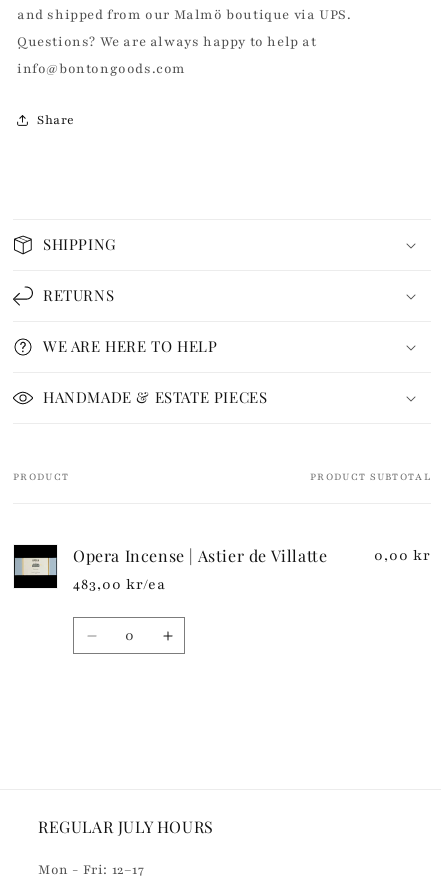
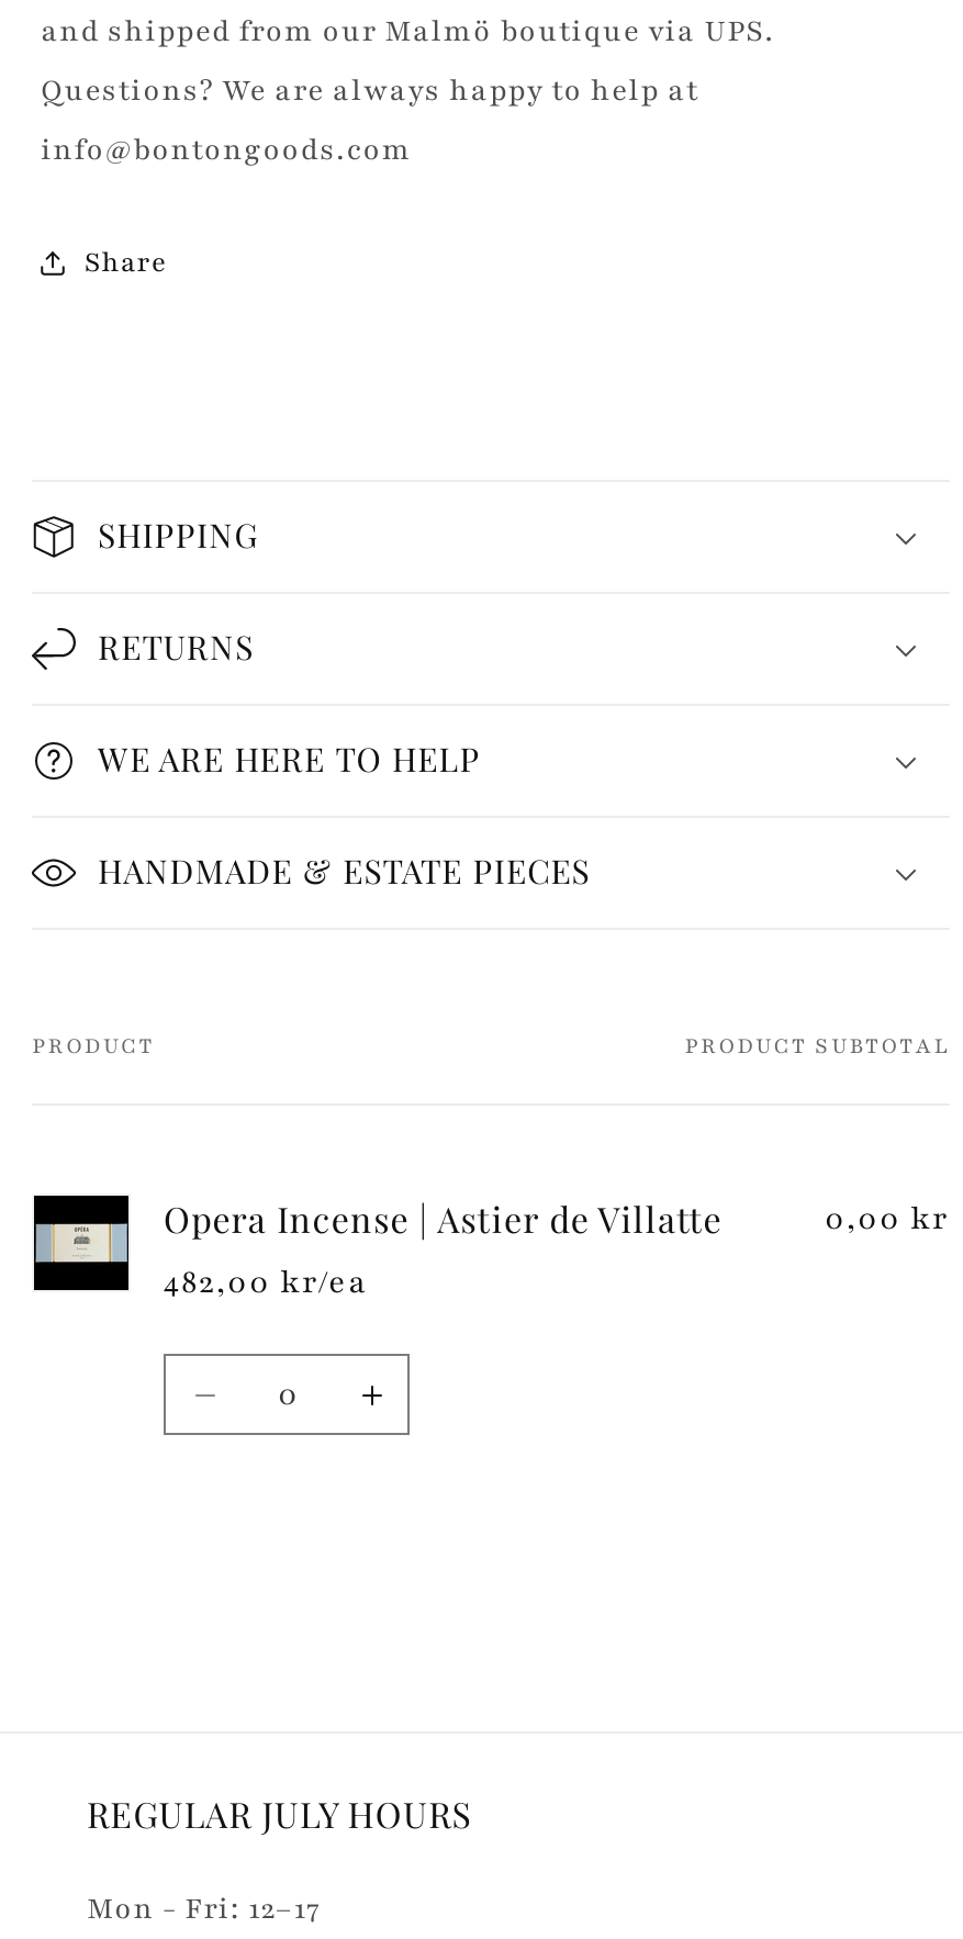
- 483,00 kr/ea
+ 482,00 kr/ea
